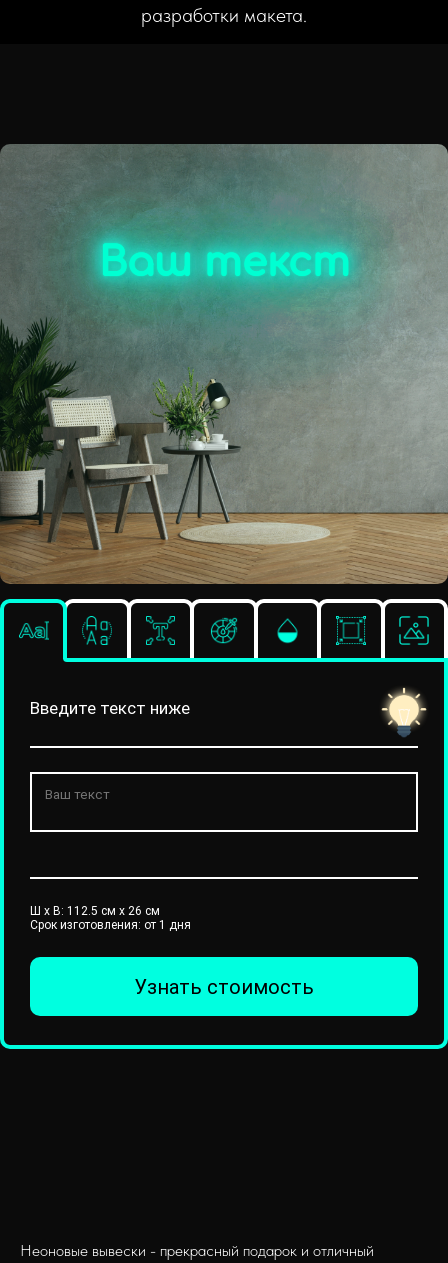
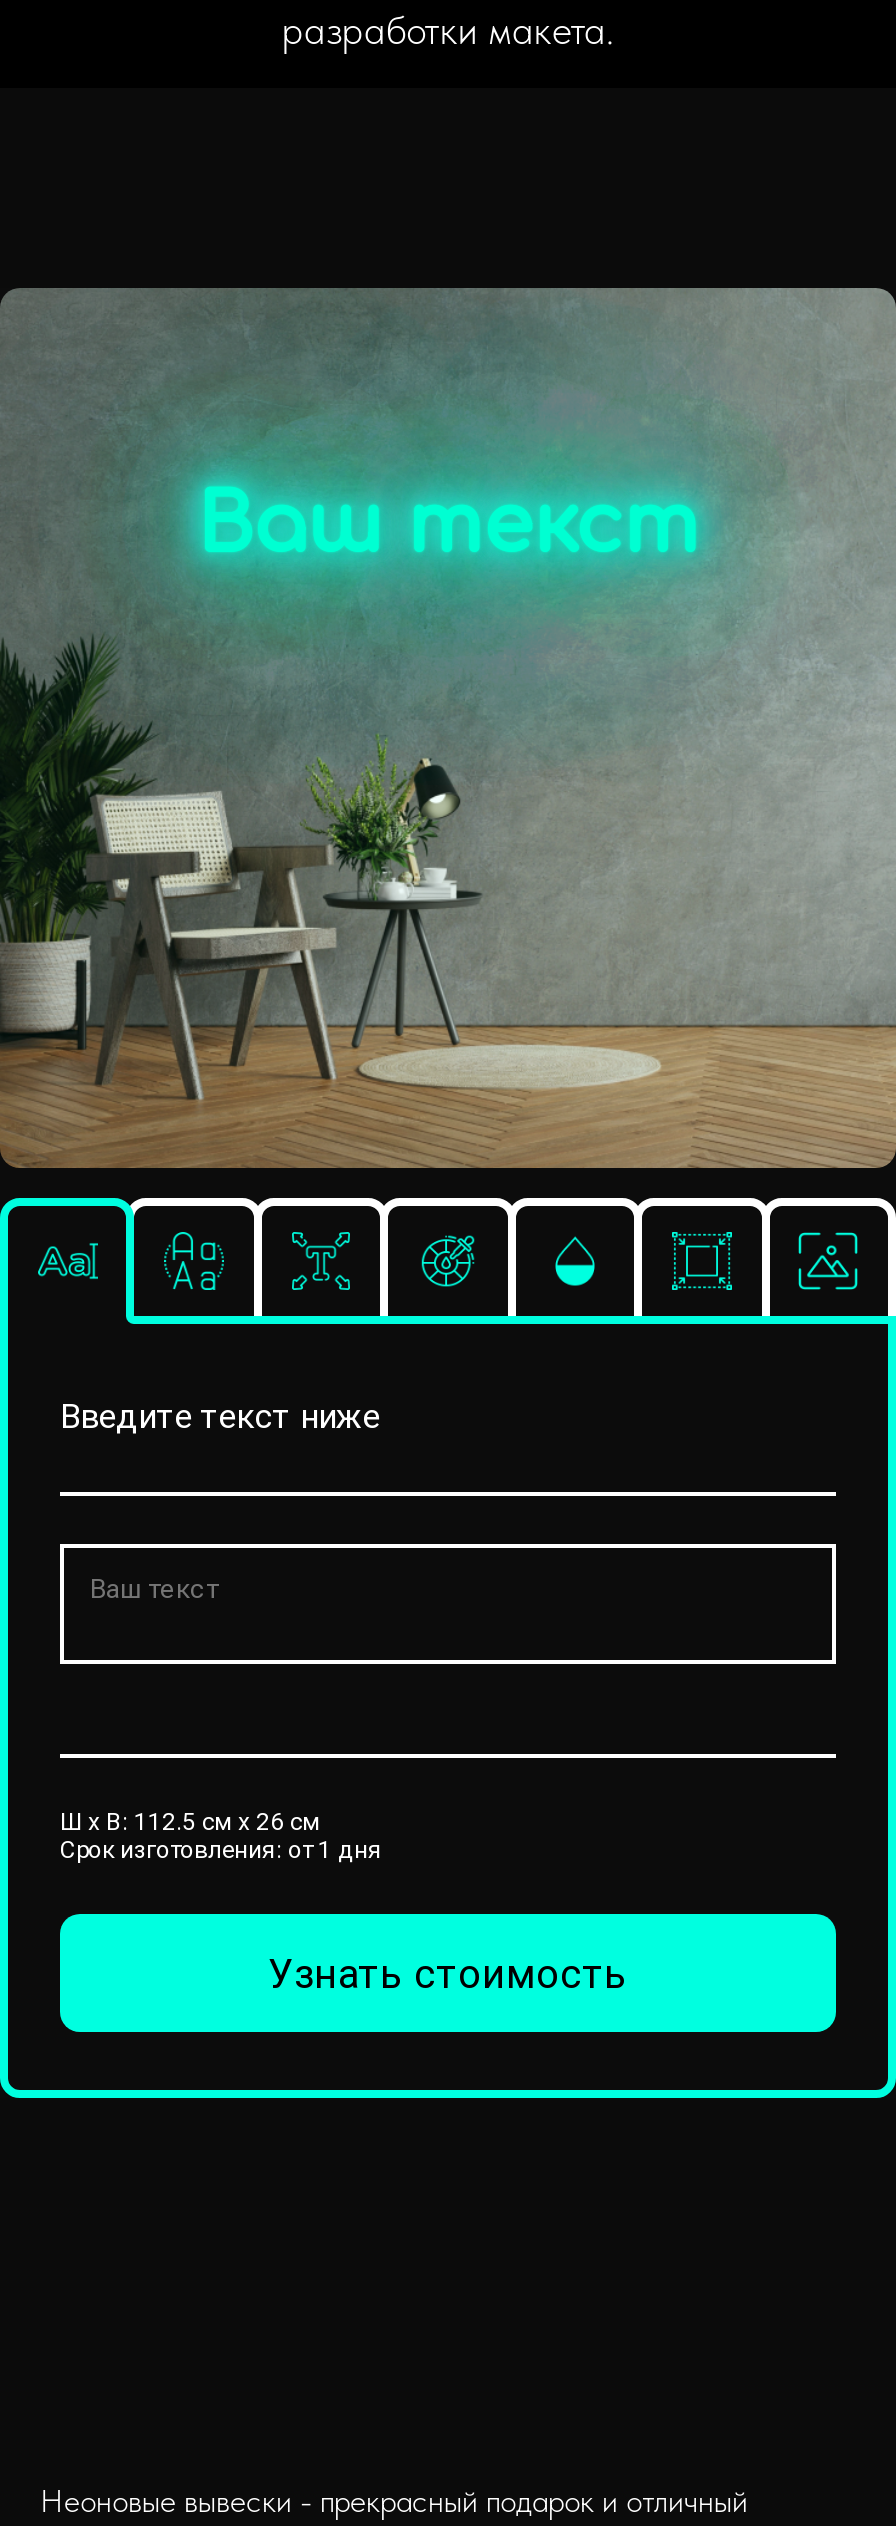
- [image]
